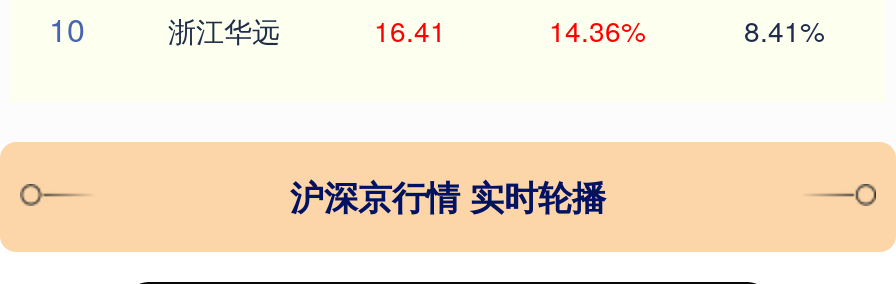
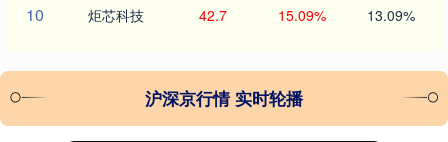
- 浙江华远
- 16.41
- 14.36%
- 8.41%
+ 炬芯科技
+ 42.7
+ 15.09%
+ 13.09%
